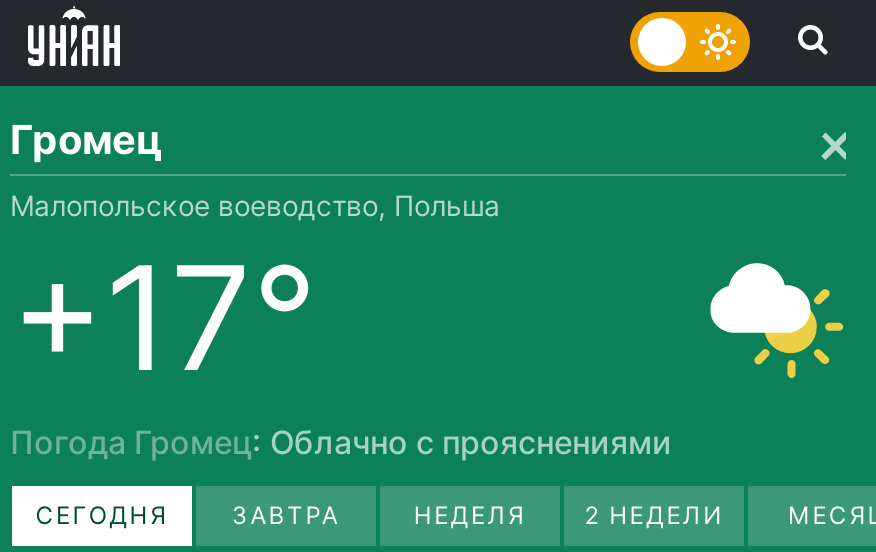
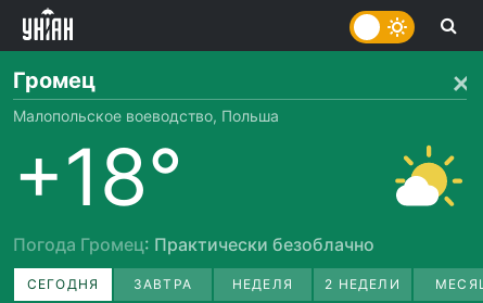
- [image]
- +17°
- Погода Громец: Облачно с прояснениями
+ [image]
+ +18°
+ Погода Громец: Практически безоблачно
